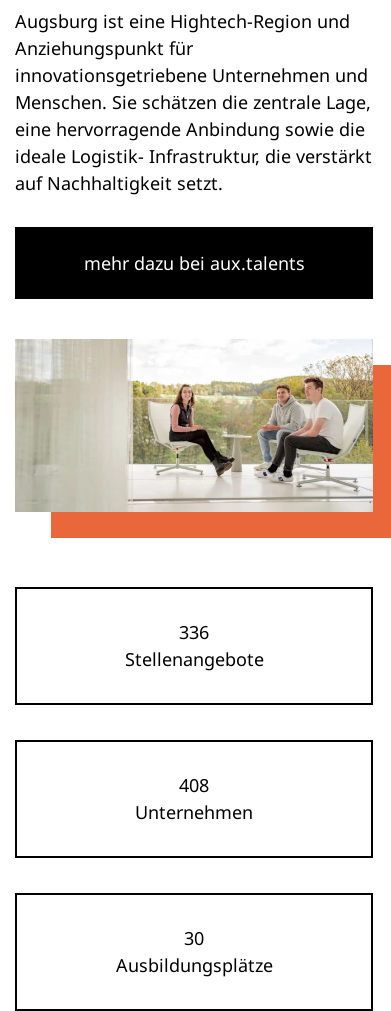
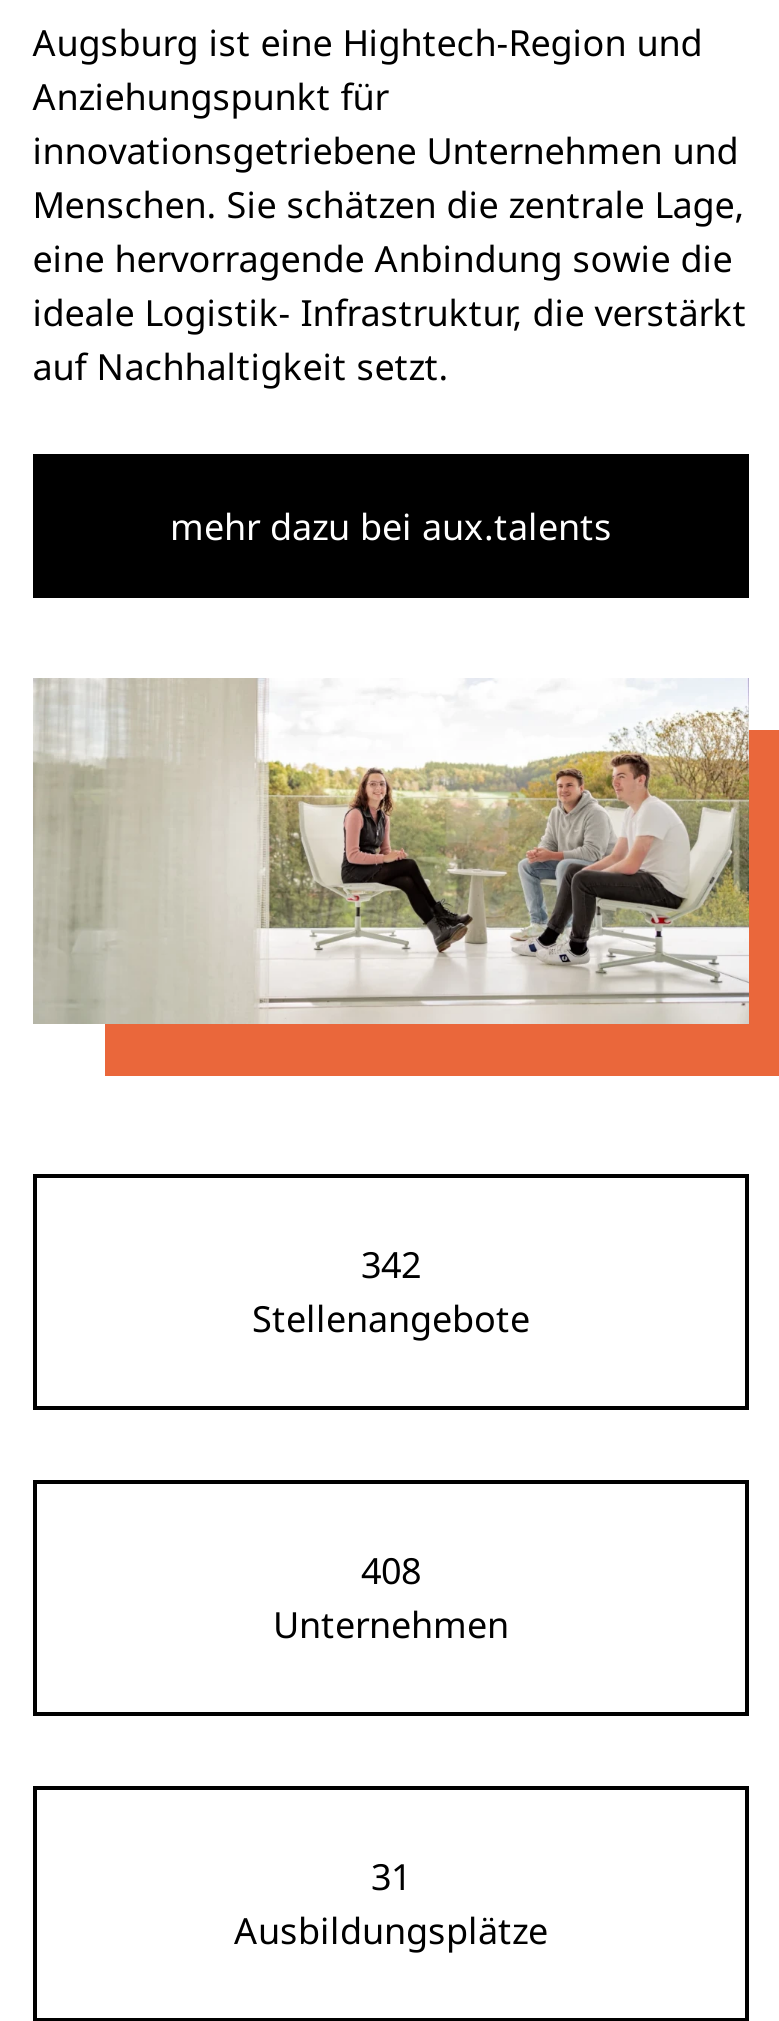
- 336
+ 342

- 30
+ 31
